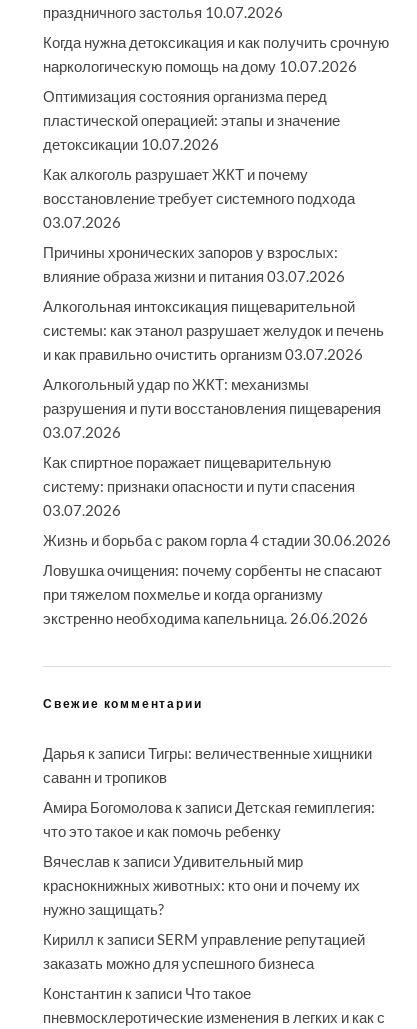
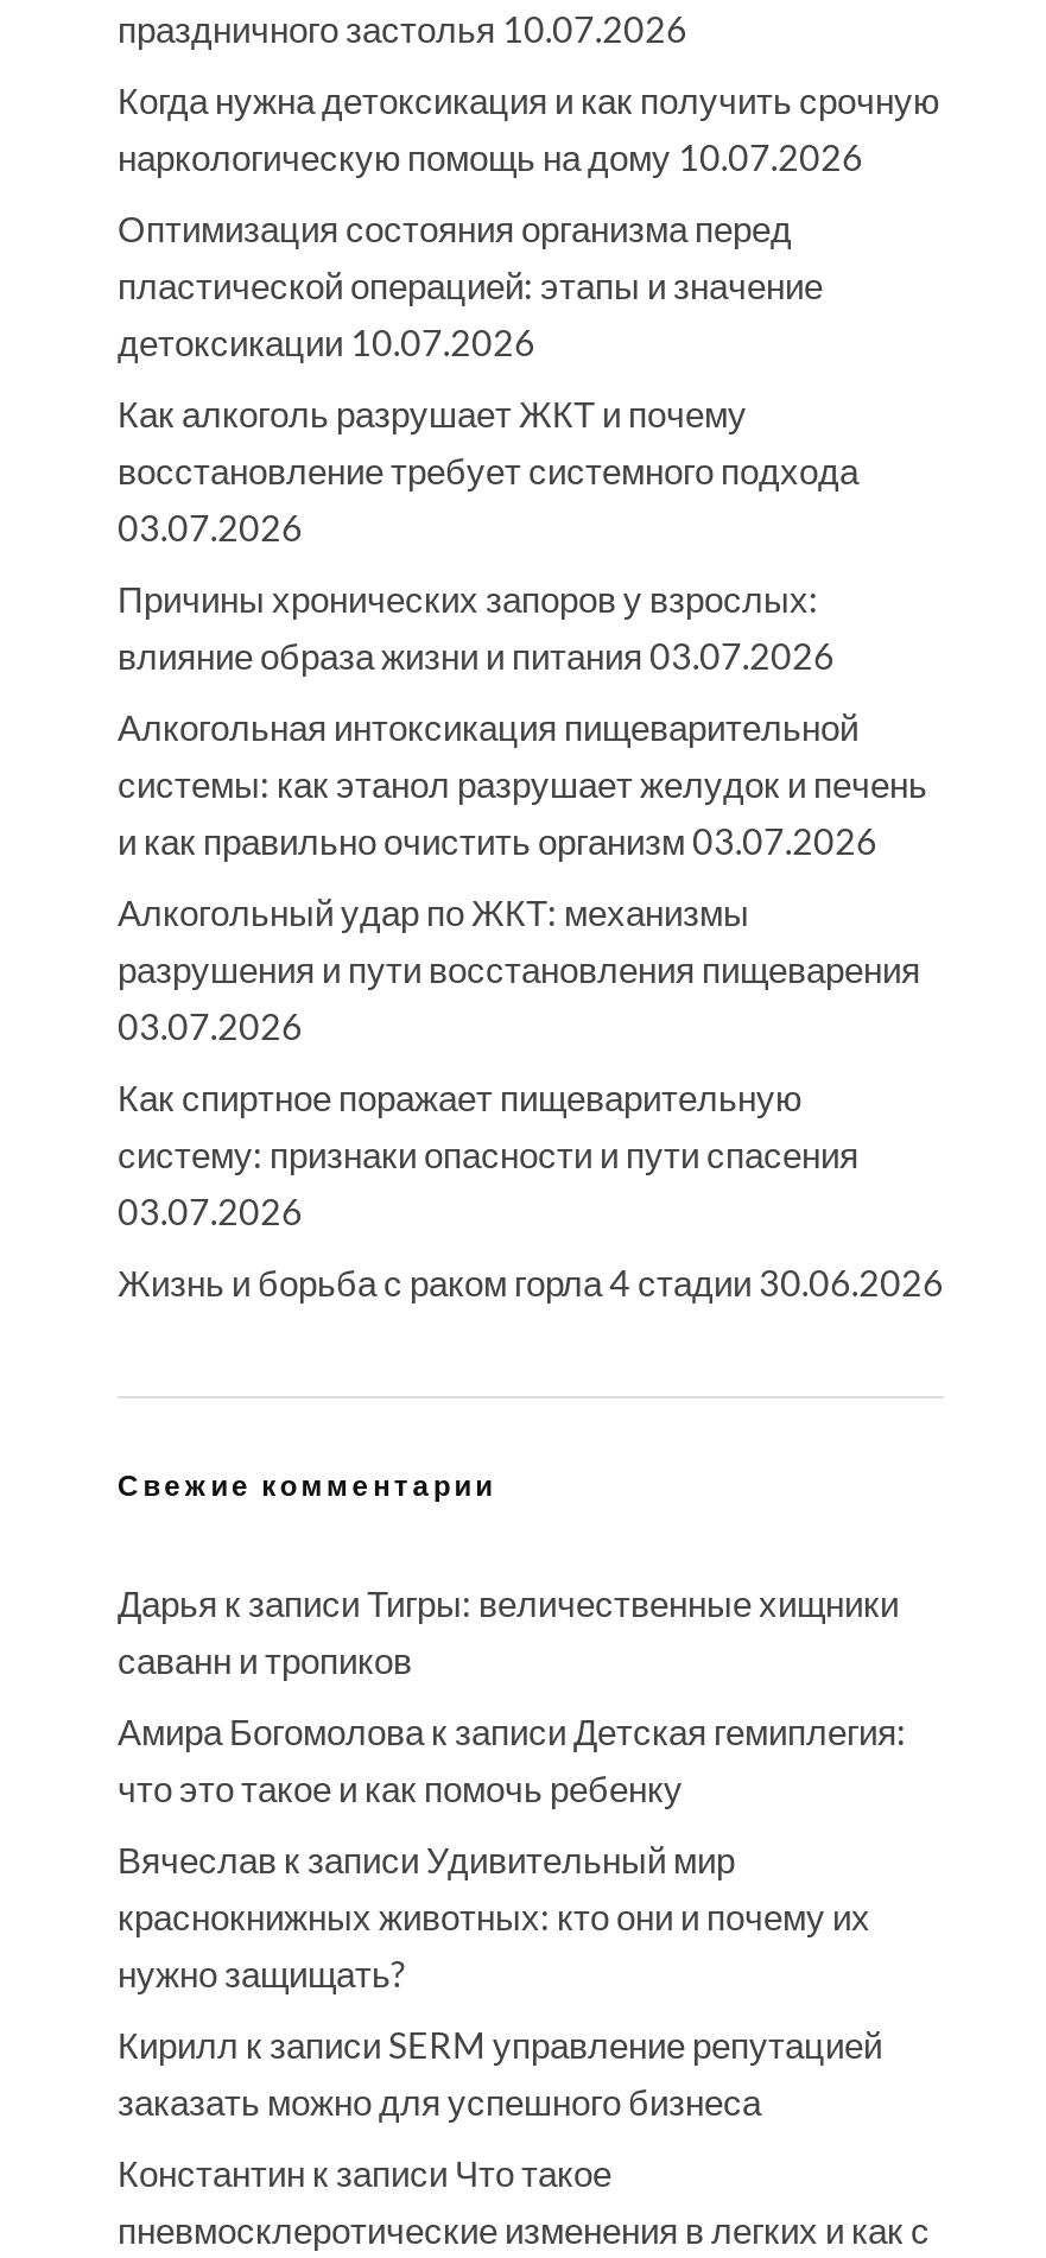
- Ловушка очищения: почему сорбенты не спасают
- при тяжелом похмелье и когда организму
- экстренно необходима капельница. 26.06.2026
